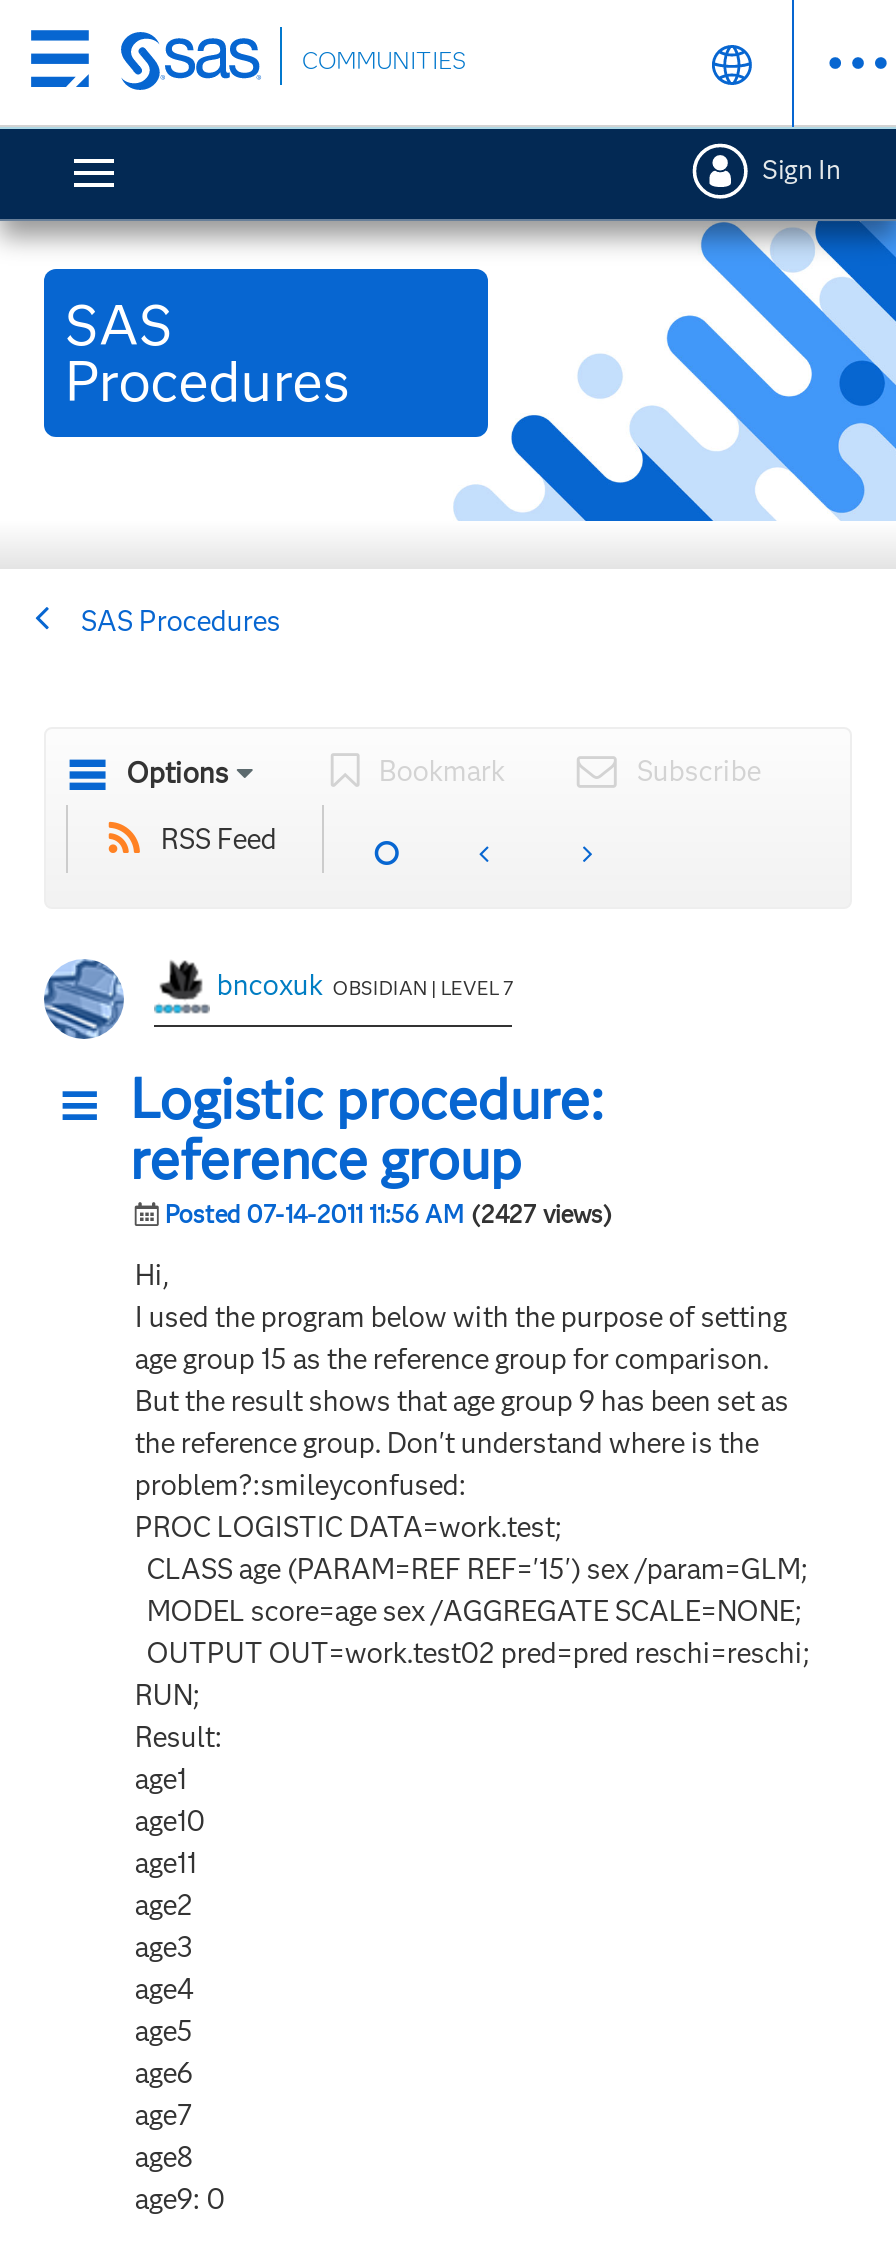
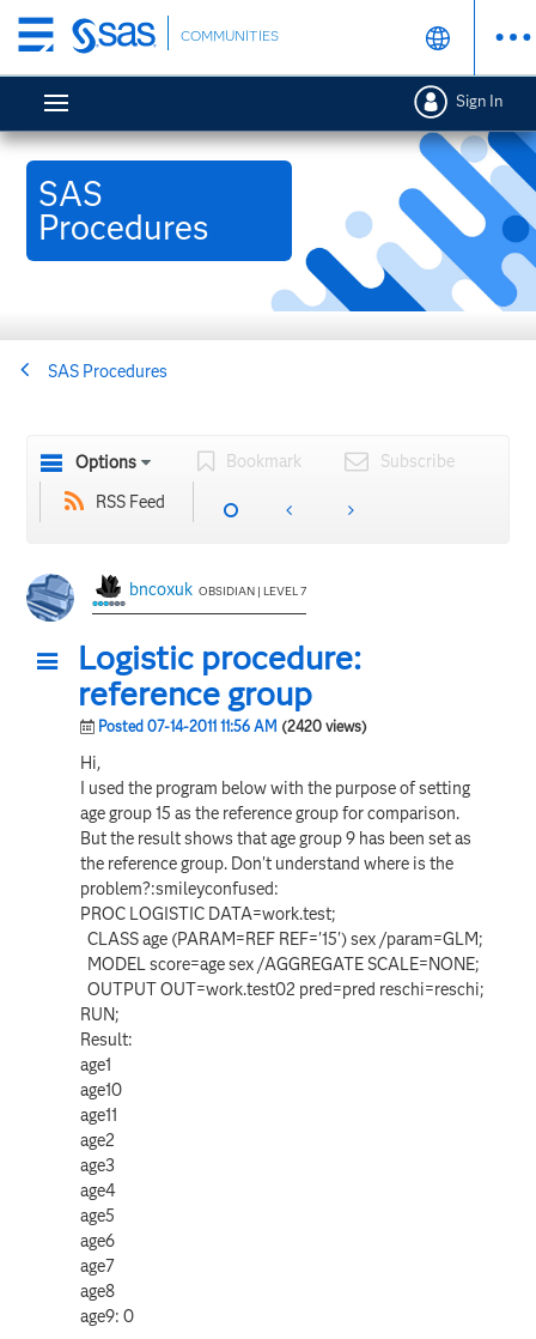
- Posted 07-14-2011 11:56 AM (2427 views)
+ Posted 07-14-2011 11:56 AM (2420 views)
